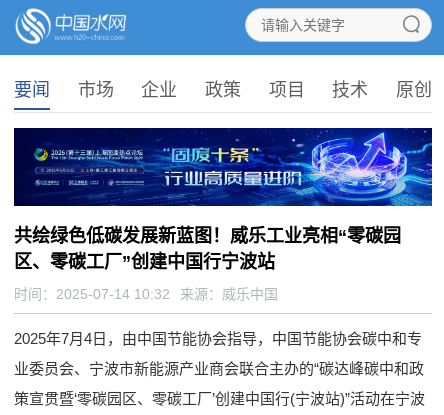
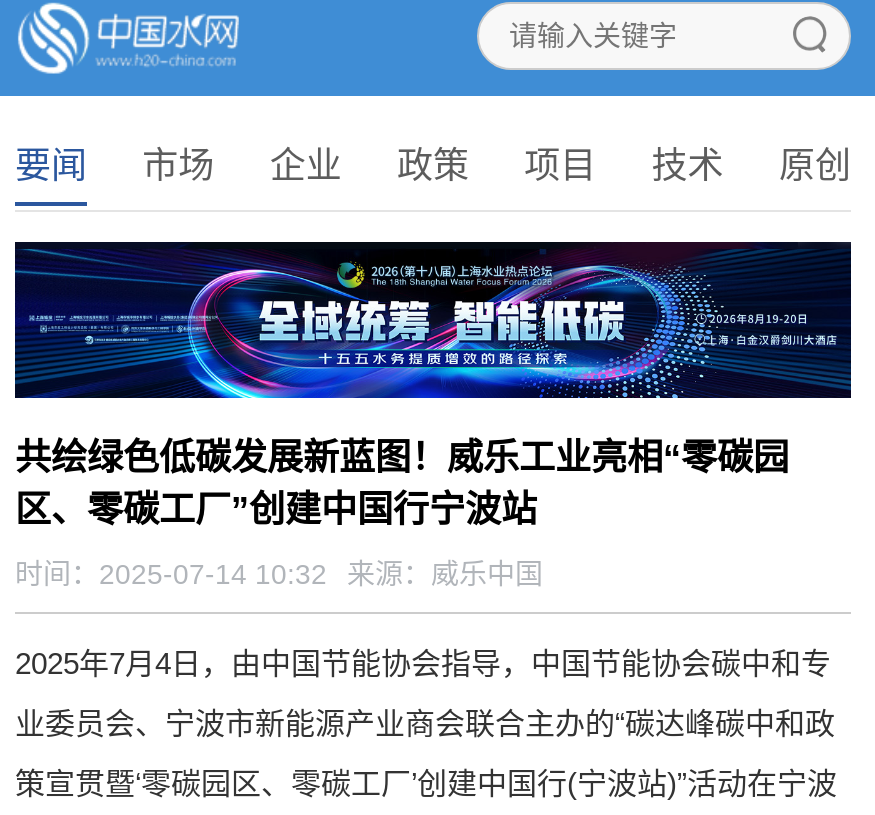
- [image]
+ [image]
